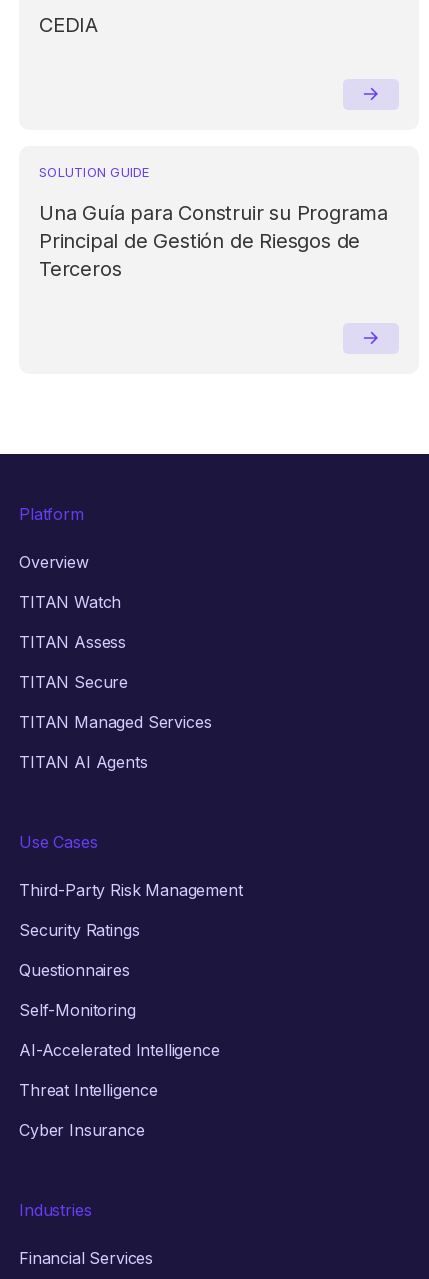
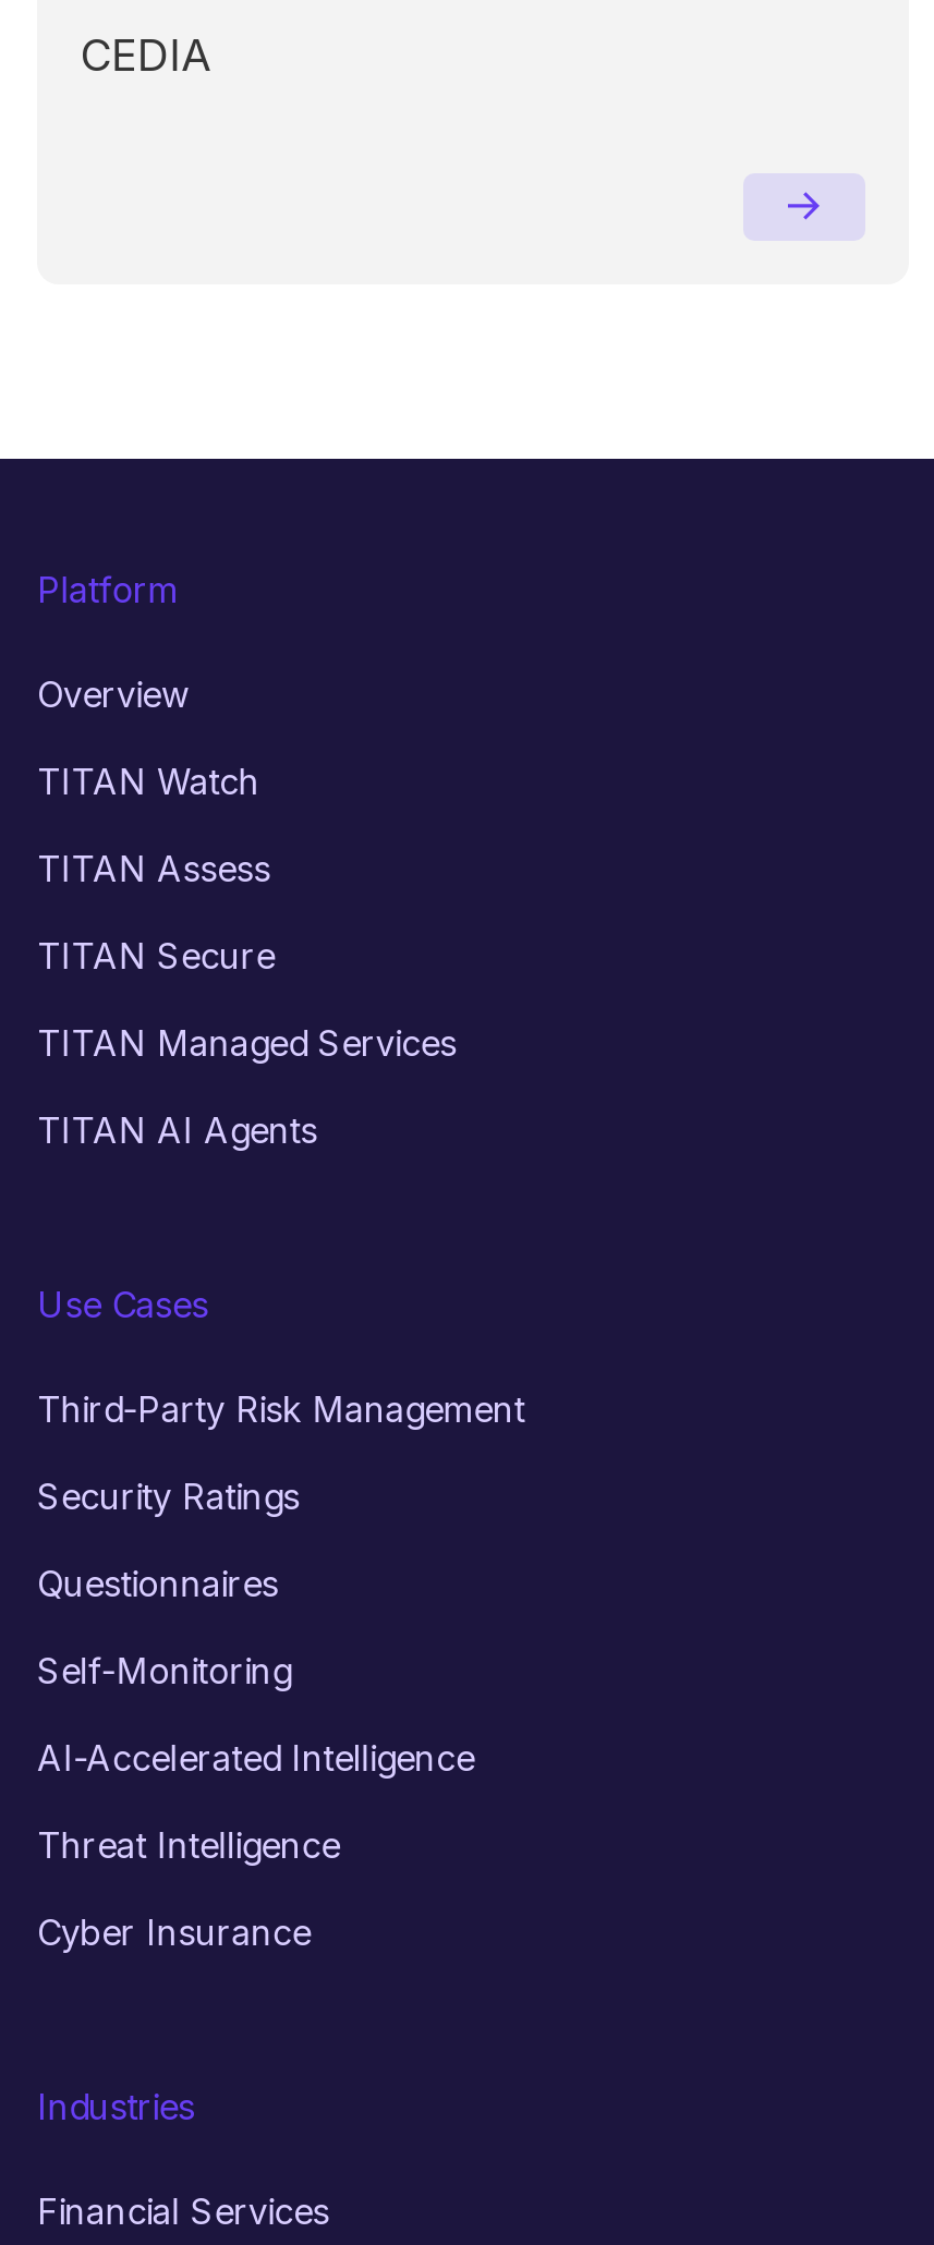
- SOLUTION GUIDE
- Una Guía para Construir su Programa
- Principal de Gestión de Riesgos de
- Terceros
